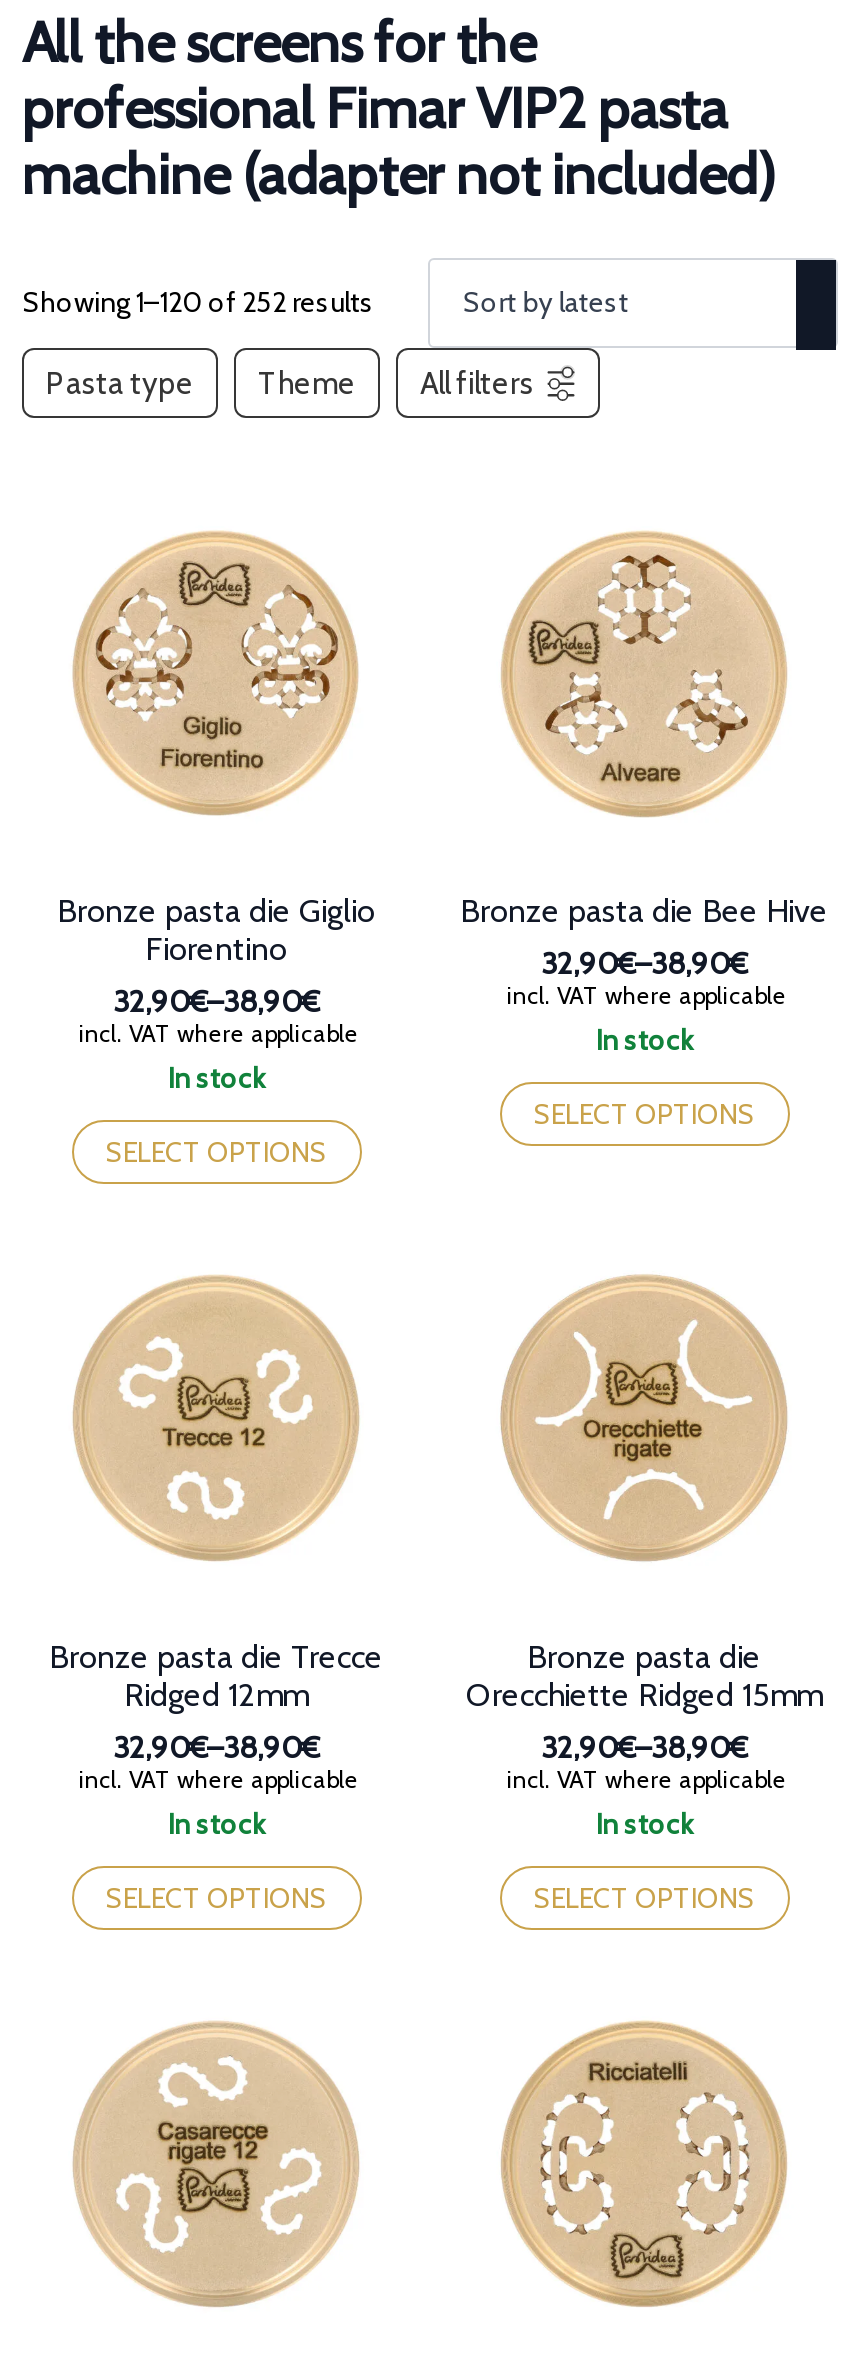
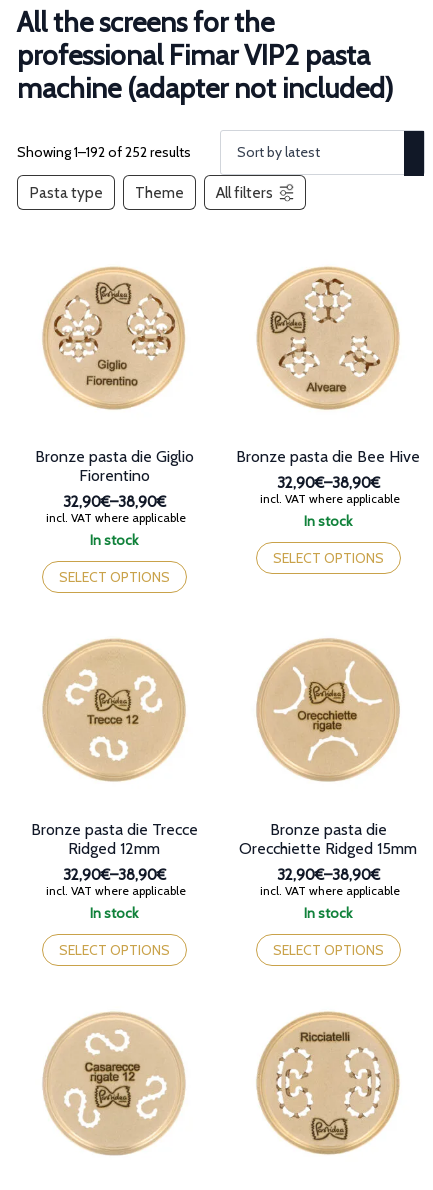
- Showing 1–120 of 252 results
+ Showing 1–192 of 252 results
